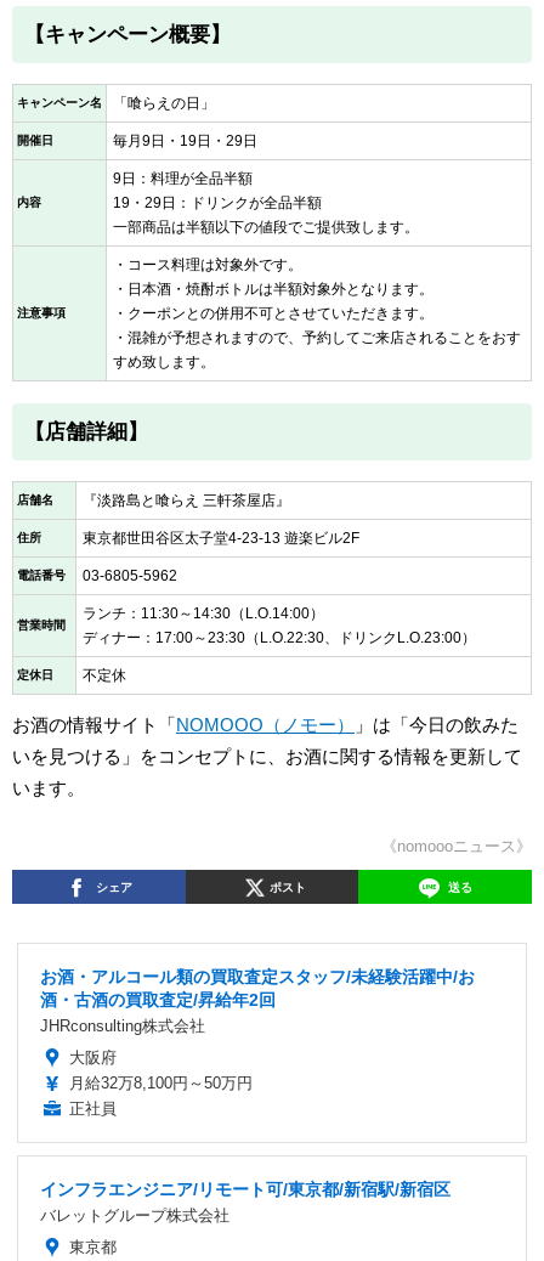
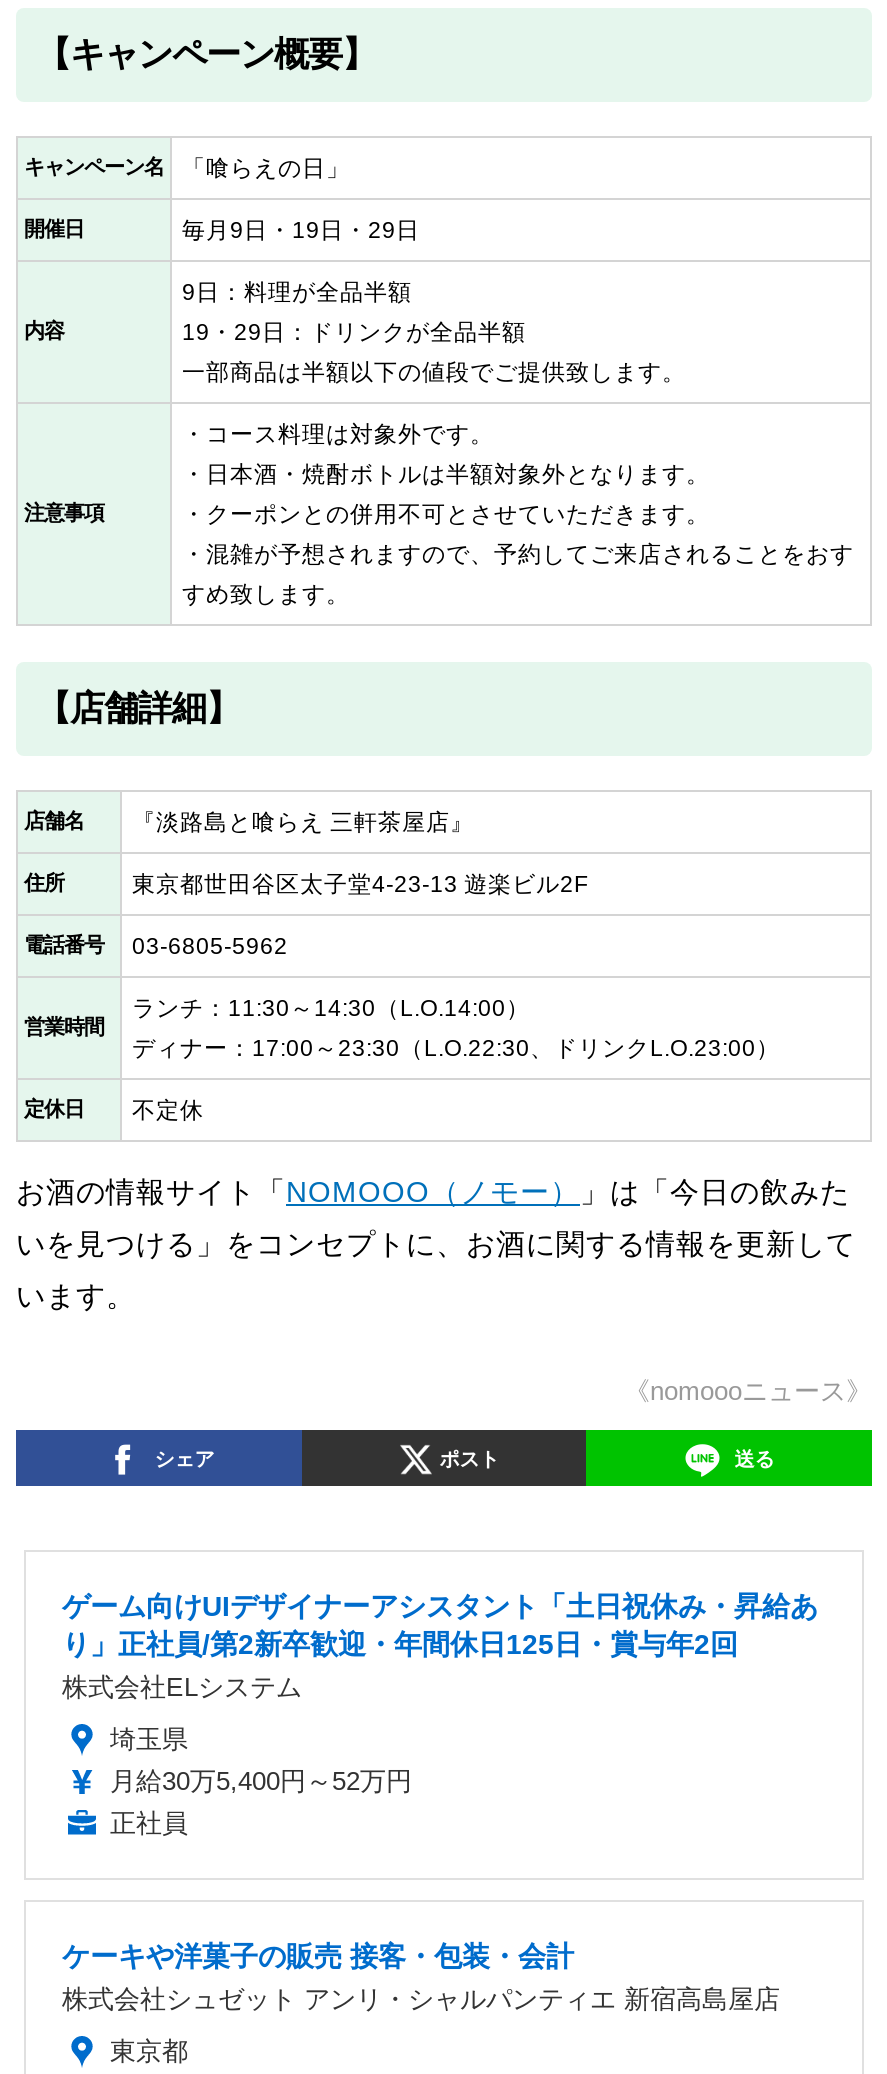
- お酒・アルコール類の買取査定スタッフ/未経験活躍中/お
- 酒・古酒の買取査定/昇給年2回
- JHRconsulting株式会社
+ ゲーム向けUIデザイナーアシスタント「土日祝休み・昇給あ
+ り」正社員/第2新卒歓迎・年間休日125日・賞与年2回
+ 株式会社ELシステム

- 大阪府
- 月給32万8,100円～50万円
+ 埼玉県
+ 月給30万5,400円～52万円

- インフラエンジニア/リモート可/東京都/新宿駅/新宿区
- バレットグループ株式会社
+ ケーキや洋菓子の販売 接客・包装・会計
+ 株式会社シュゼット アンリ・シャルパンティエ 新宿高島屋店
